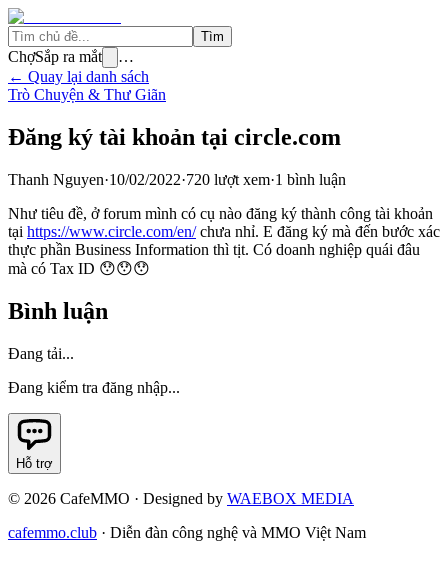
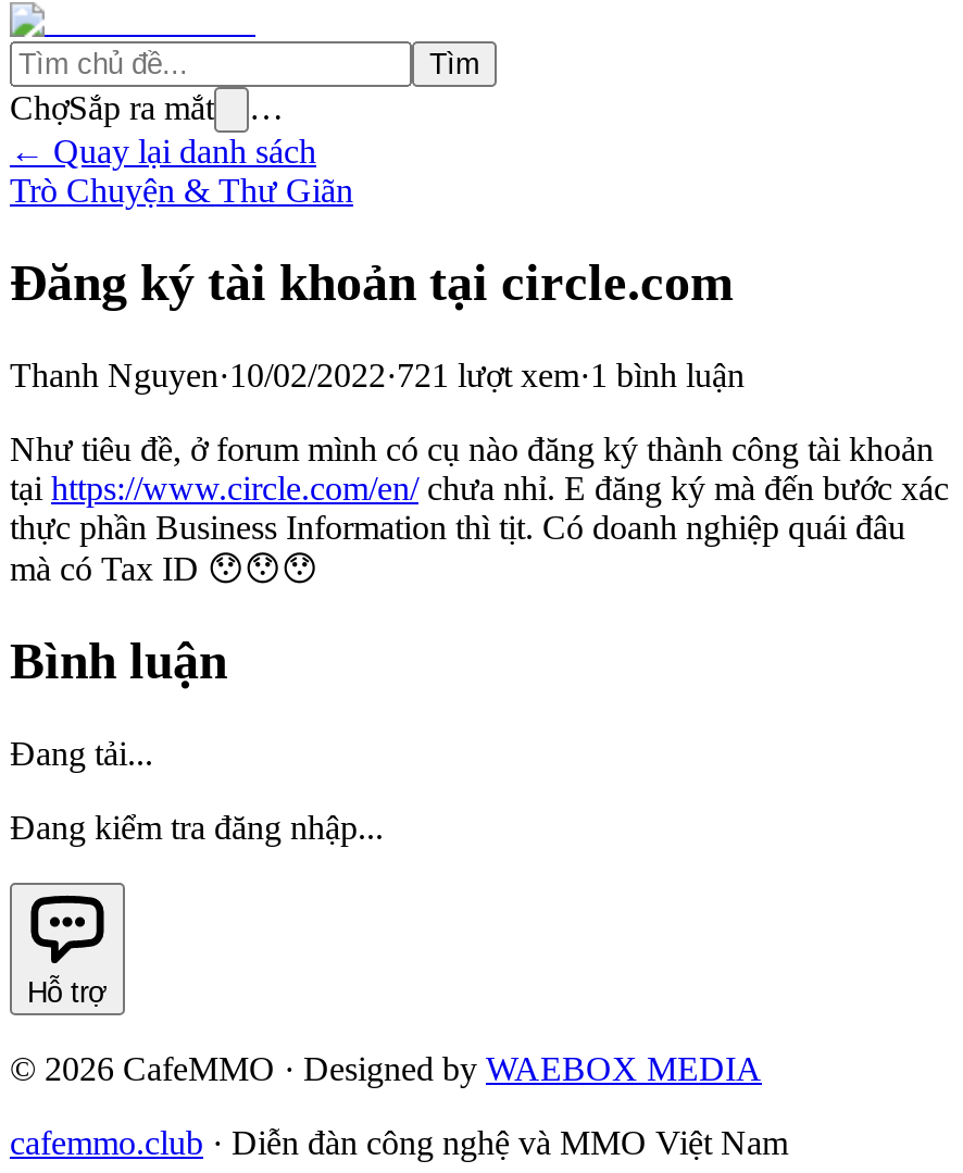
- Thanh Nguyen · 10/02/2022·720 lượt xem · 1 bình luận
+ Thanh Nguyen · 10/02/2022·721 lượt xem · 1 bình luận
